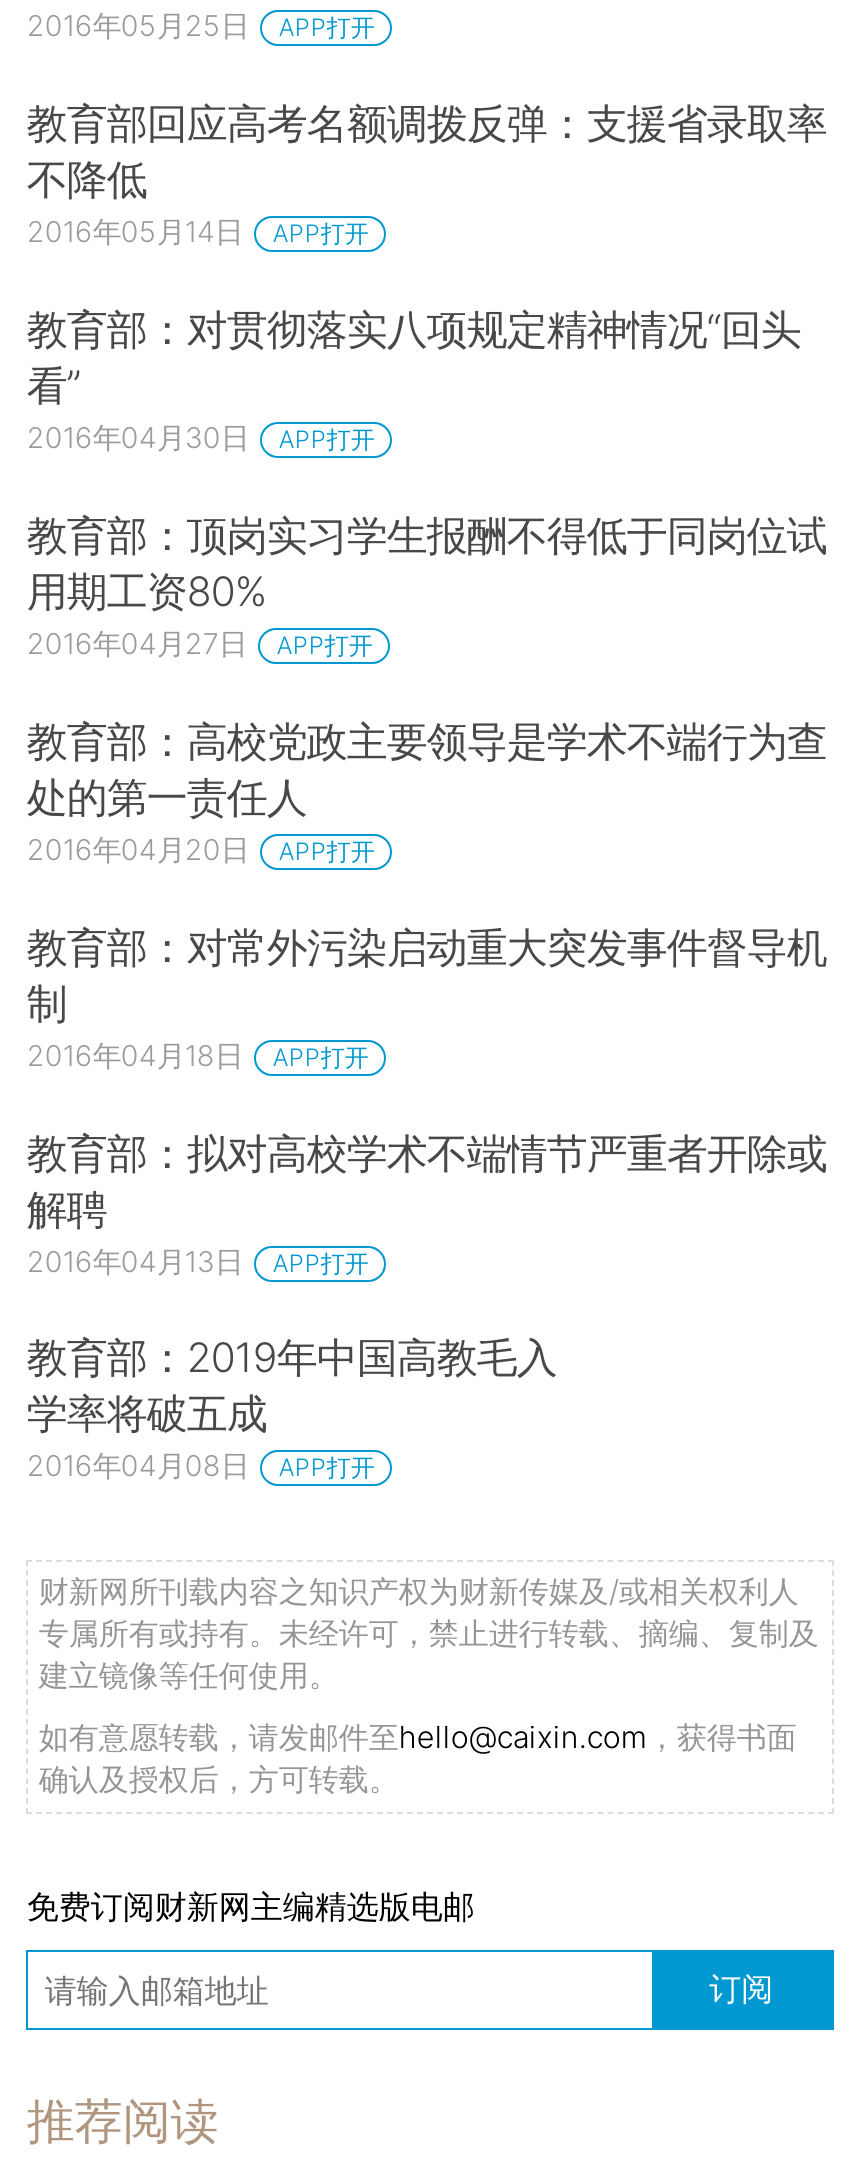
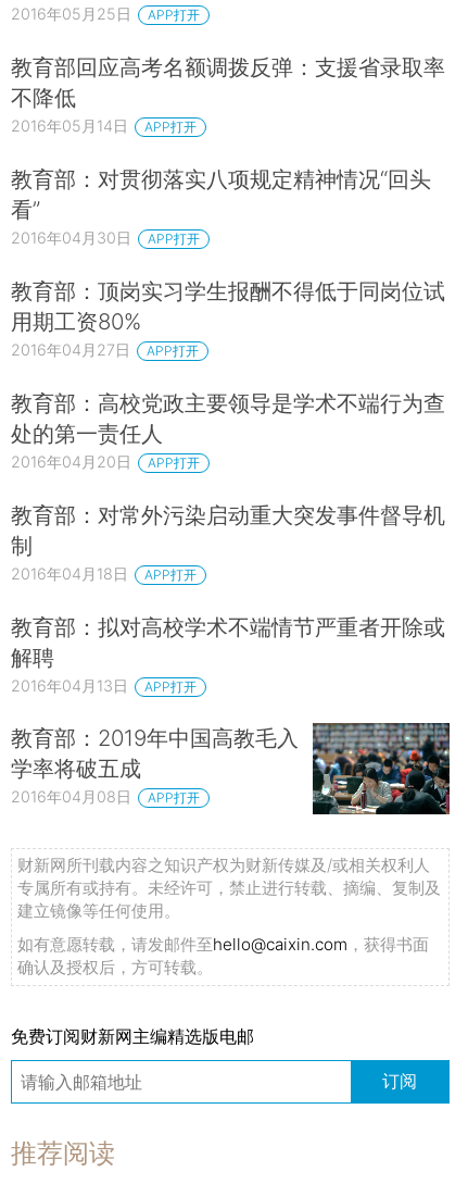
+ [image]
